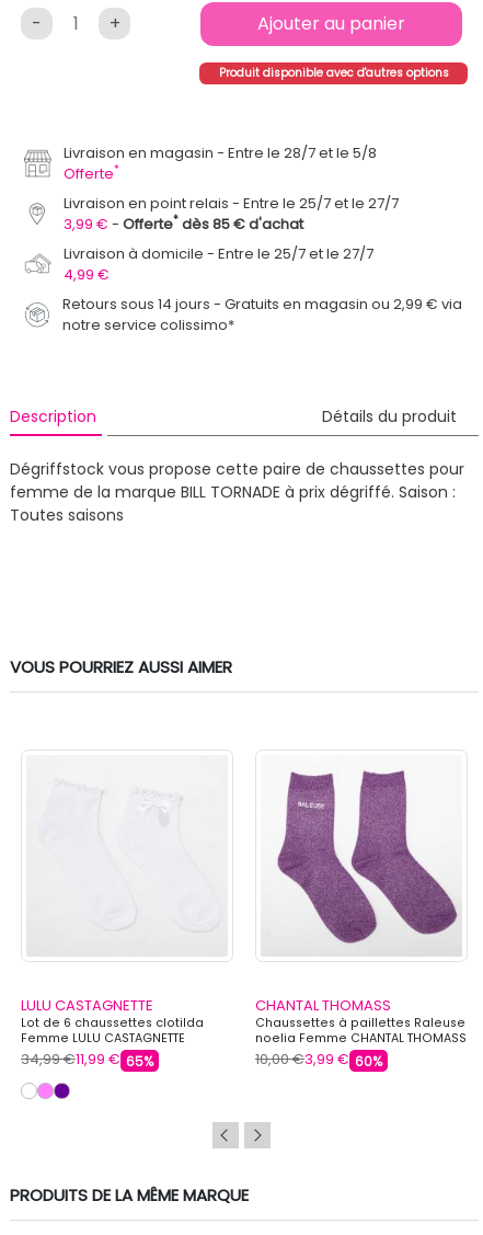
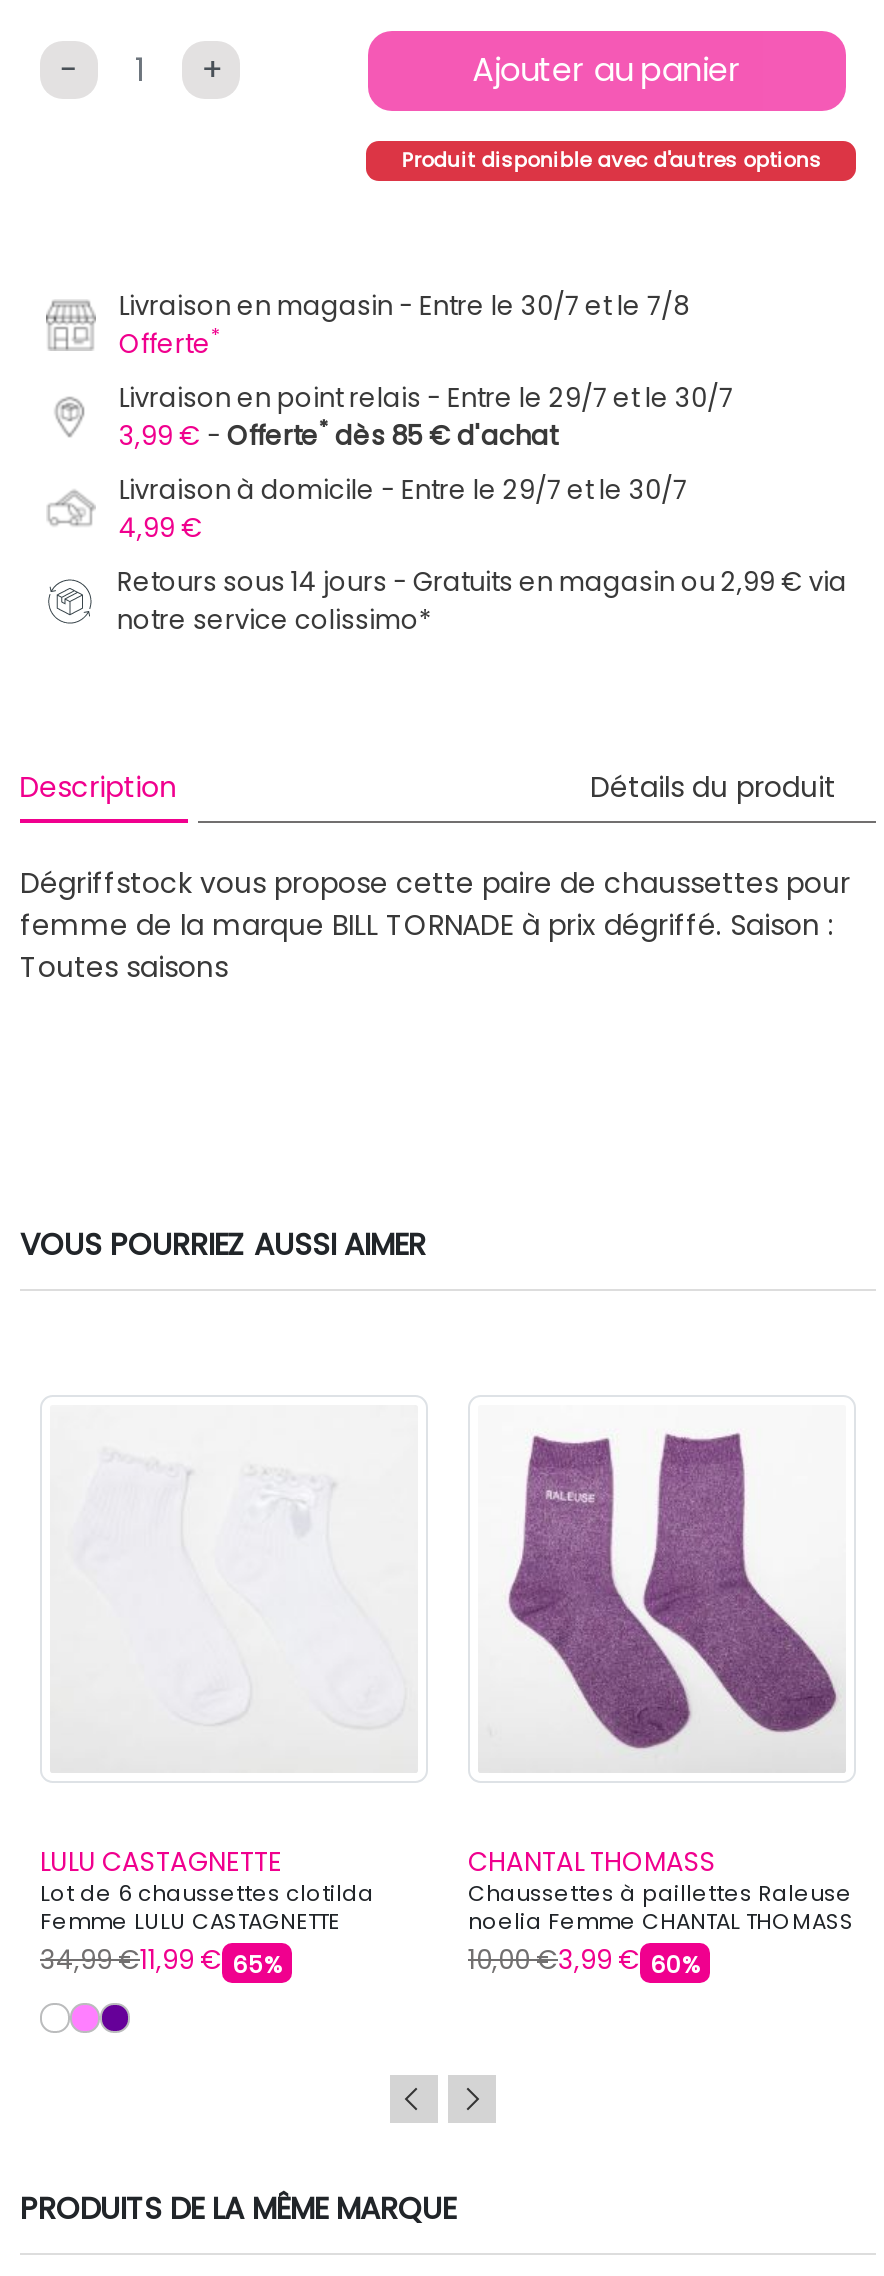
- Livraison en magasin Entre le 28/7 et le 5/8
+ Livraison en magasin Entre le 30/7 et le 7/8

- Livraison en point relais Entre le 25/7 et le 27/7
+ Livraison en point relais Entre le 29/7 et le 30/7

- Livraison à domicile Entre le 25/7 et le 27/7
+ Livraison à domicile Entre le 29/7 et le 30/7
